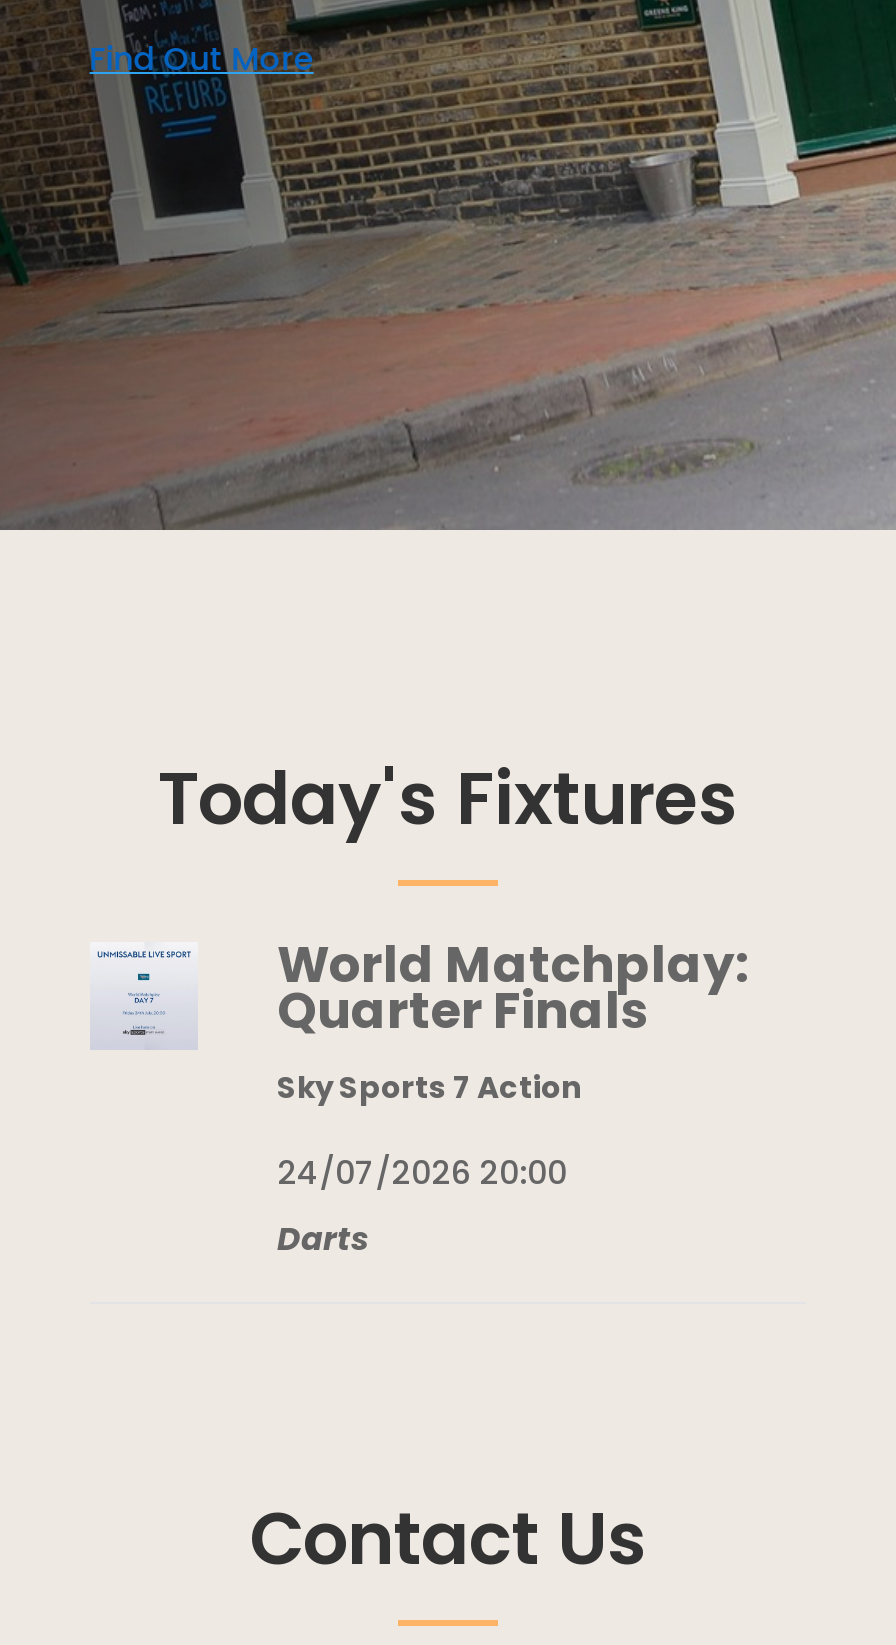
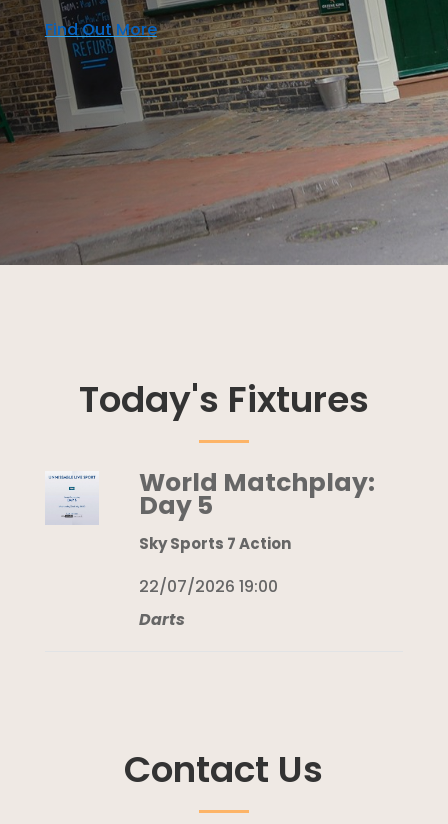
- Quarter Finals
+ Day 5

- 24/07/2026 20:00
+ 22/07/2026 19:00
